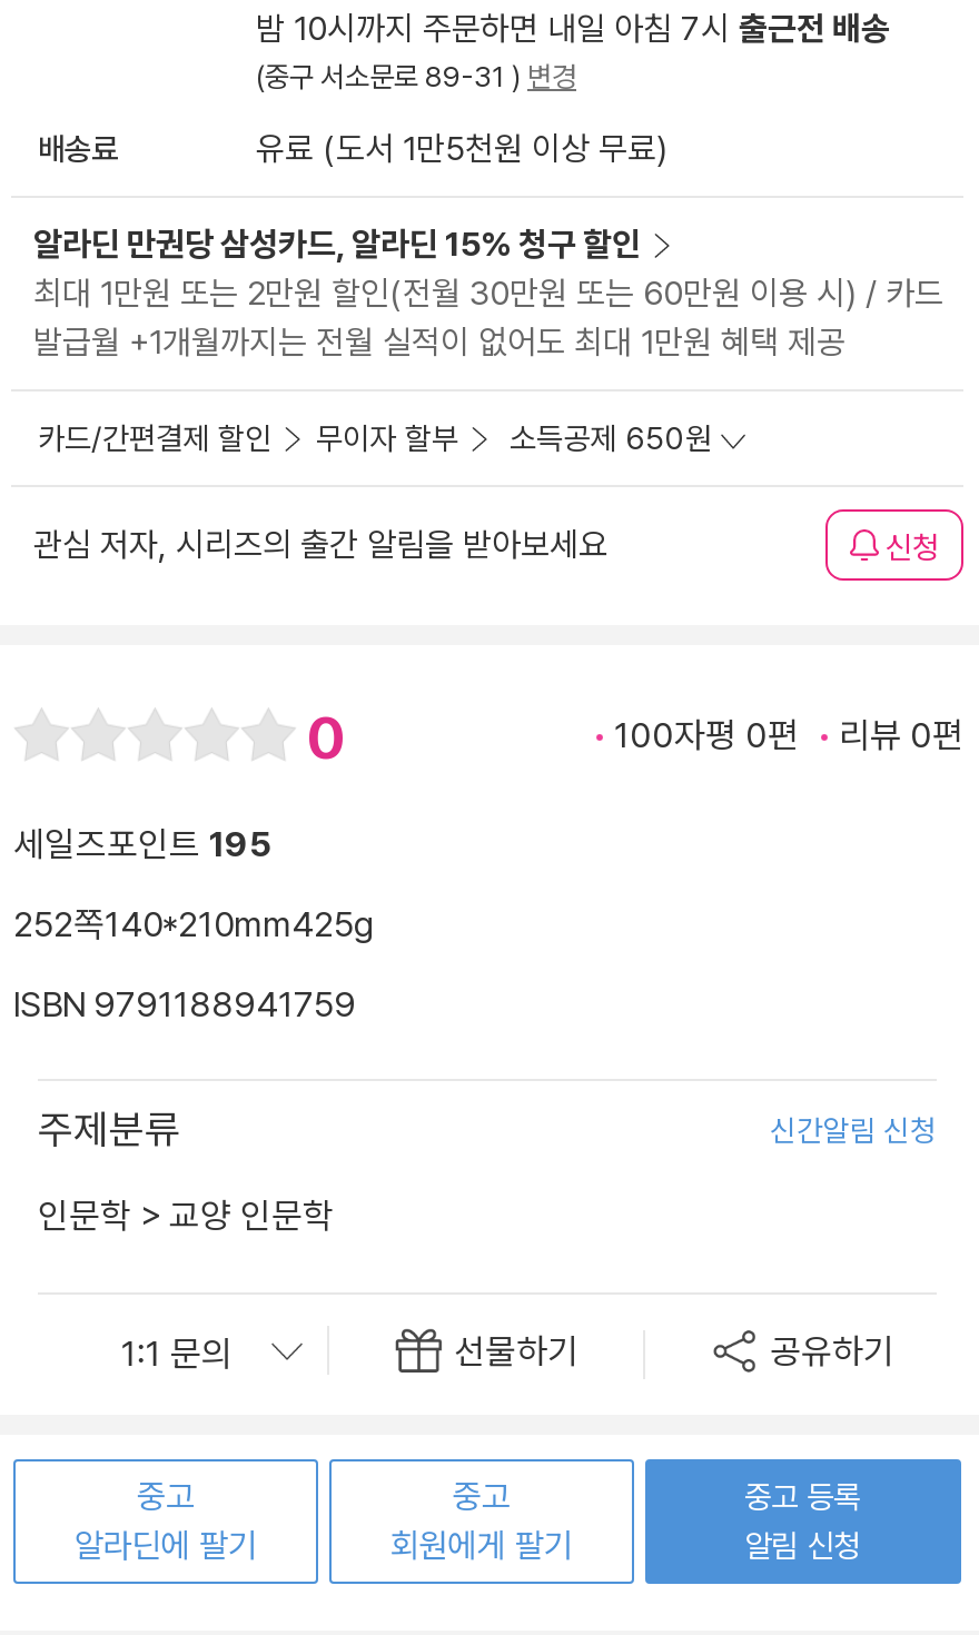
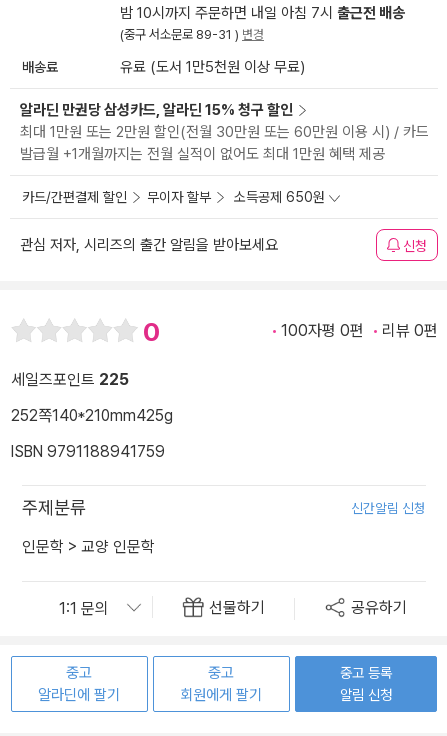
- 세일즈포인트 195
+ 세일즈포인트 225
